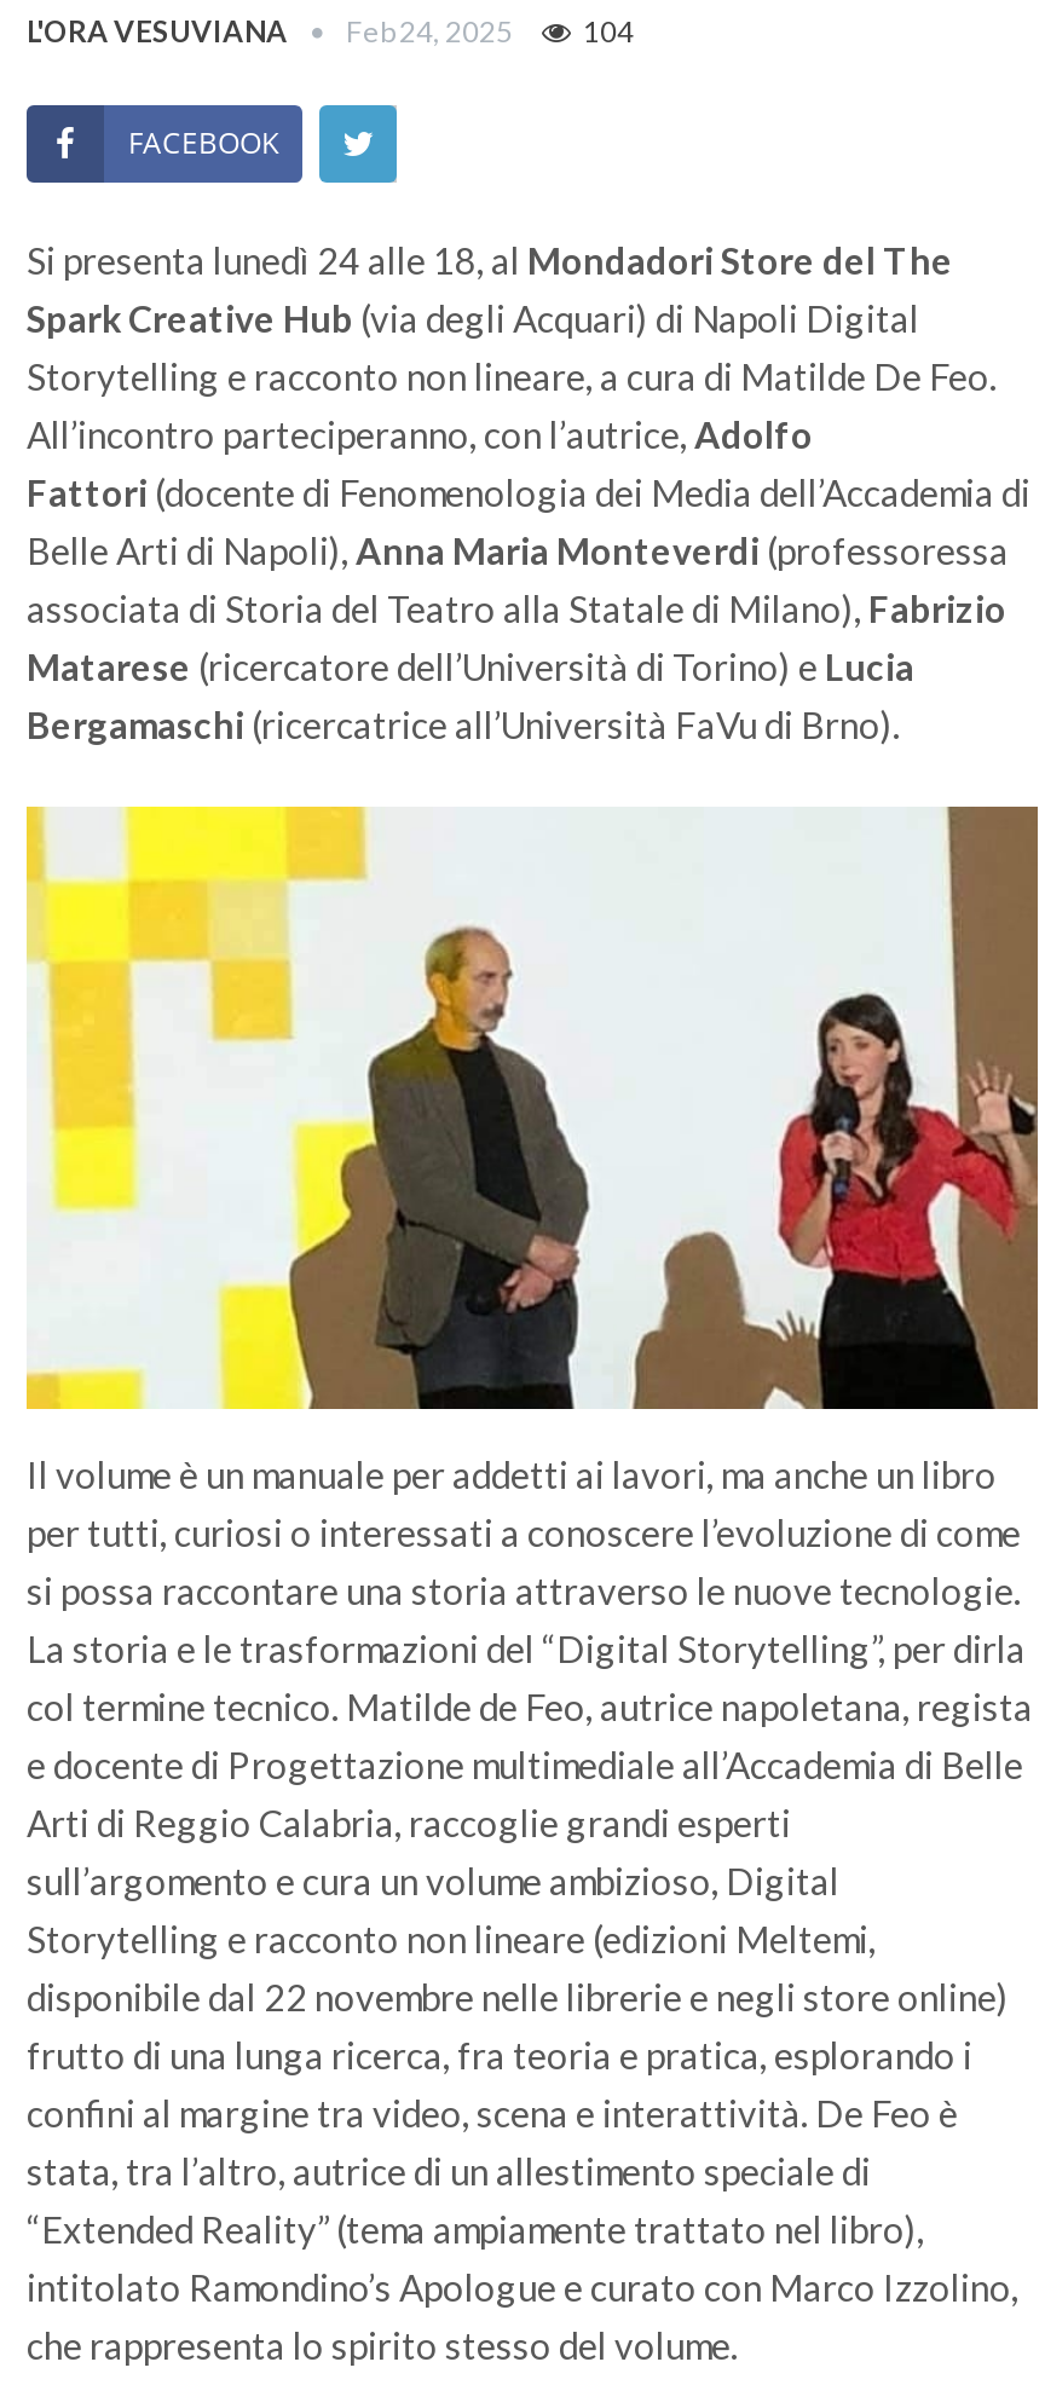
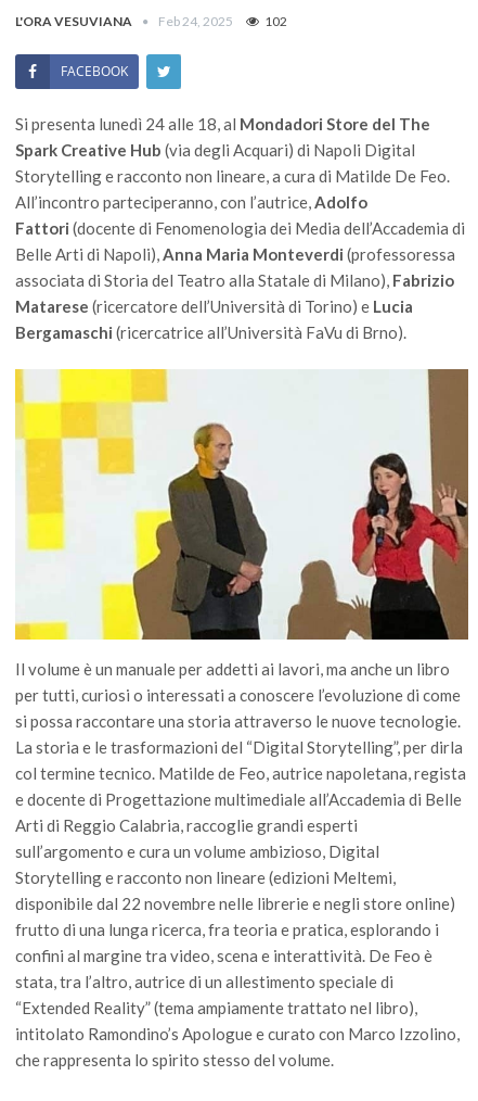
- L'ORA VESUVIANA Feb 24, 2025 104
+ L'ORA VESUVIANA Feb 24, 2025 102
